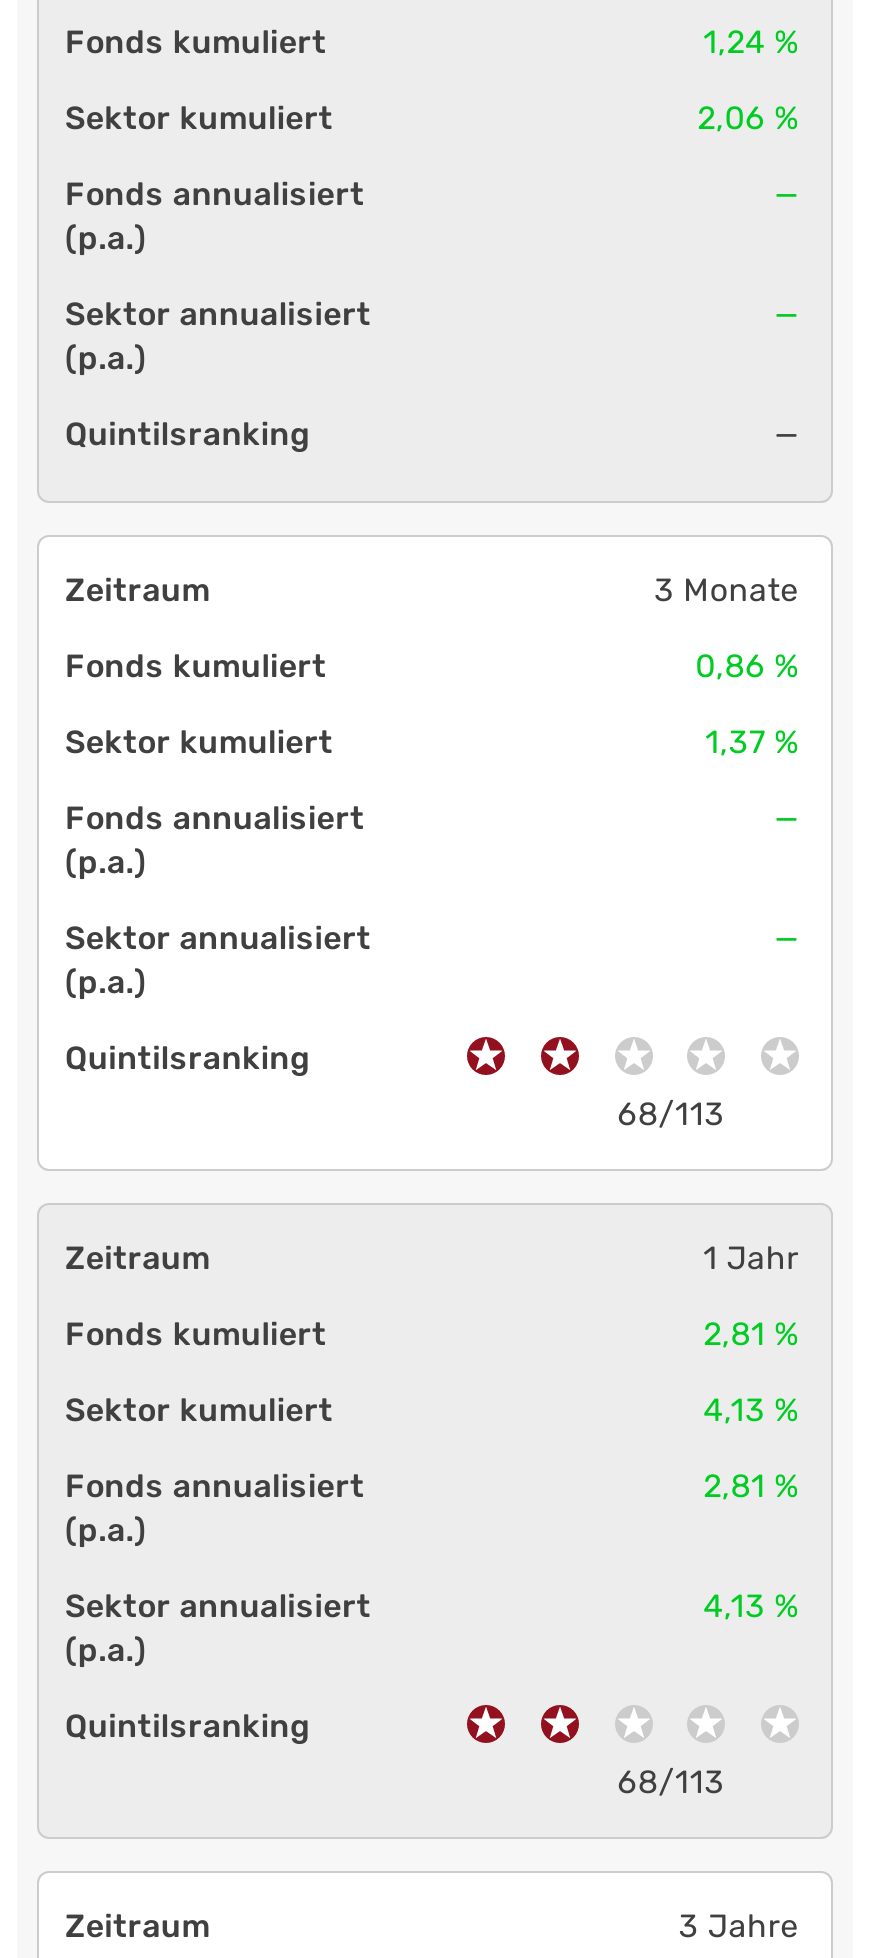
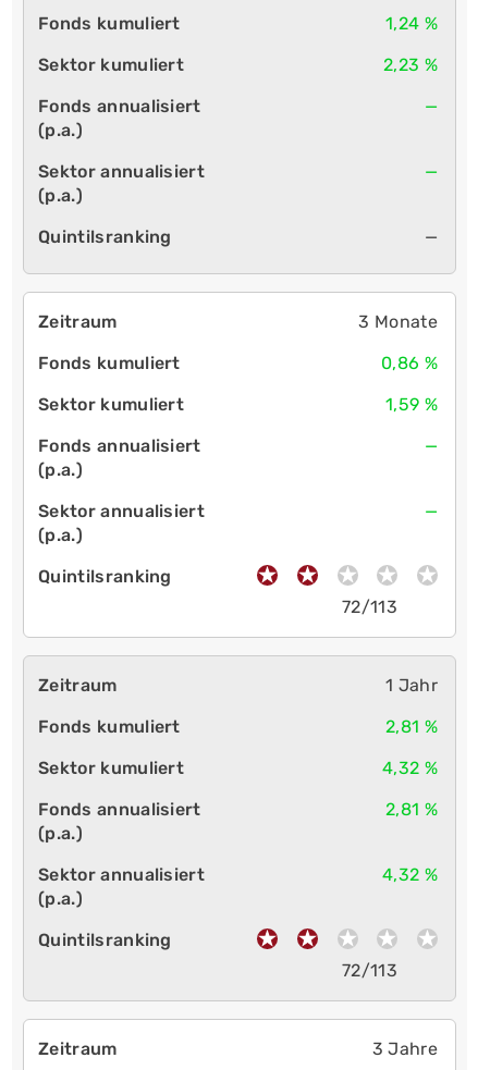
- 2,06 %
+ 2,23 %

- 1,37 %
+ 1,59 %

- 68/113
+ 72/113

- 4,13 %
+ 4,32 %

- 4,13 %
+ 4,32 %

- 68/113
+ 72/113
